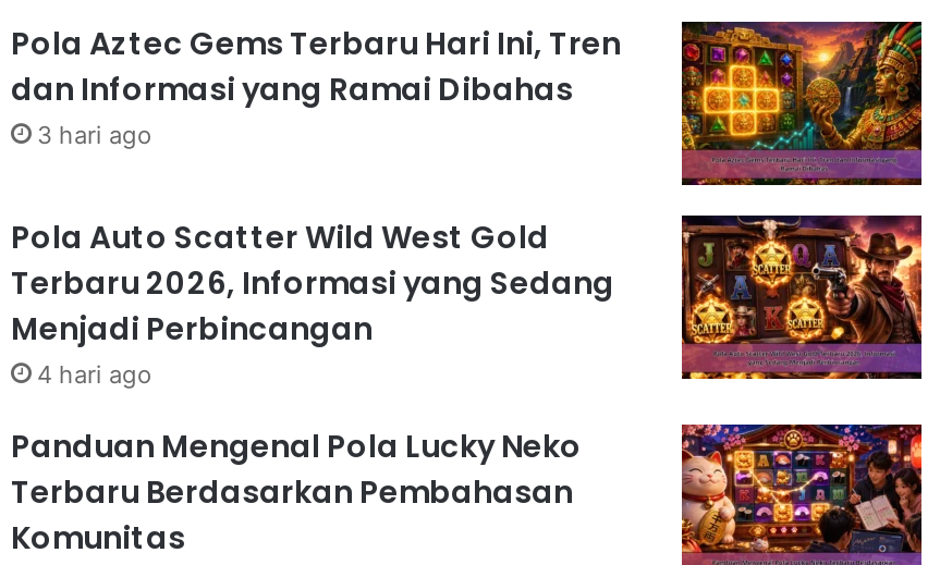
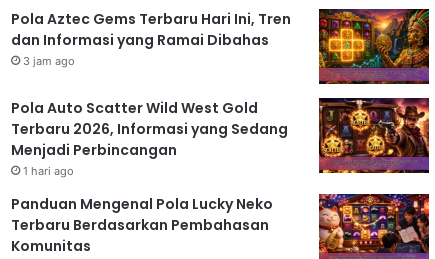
- 3 hari ago
+ 3 jam ago

- 4 hari ago
+ 1 hari ago
